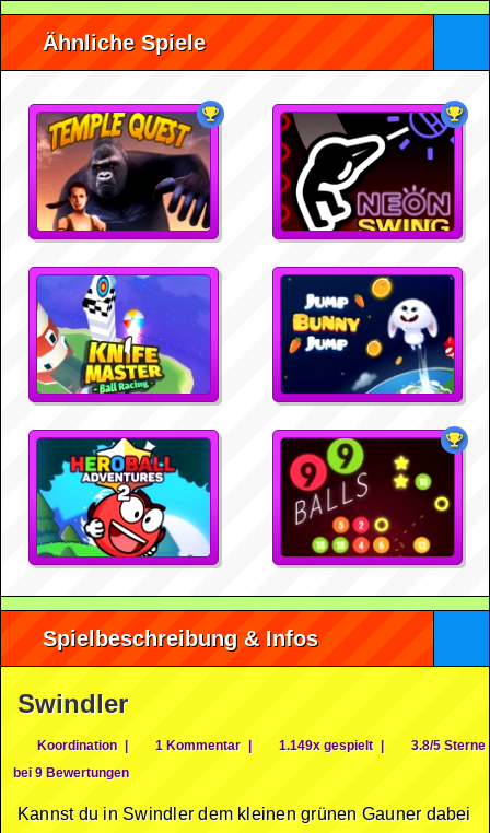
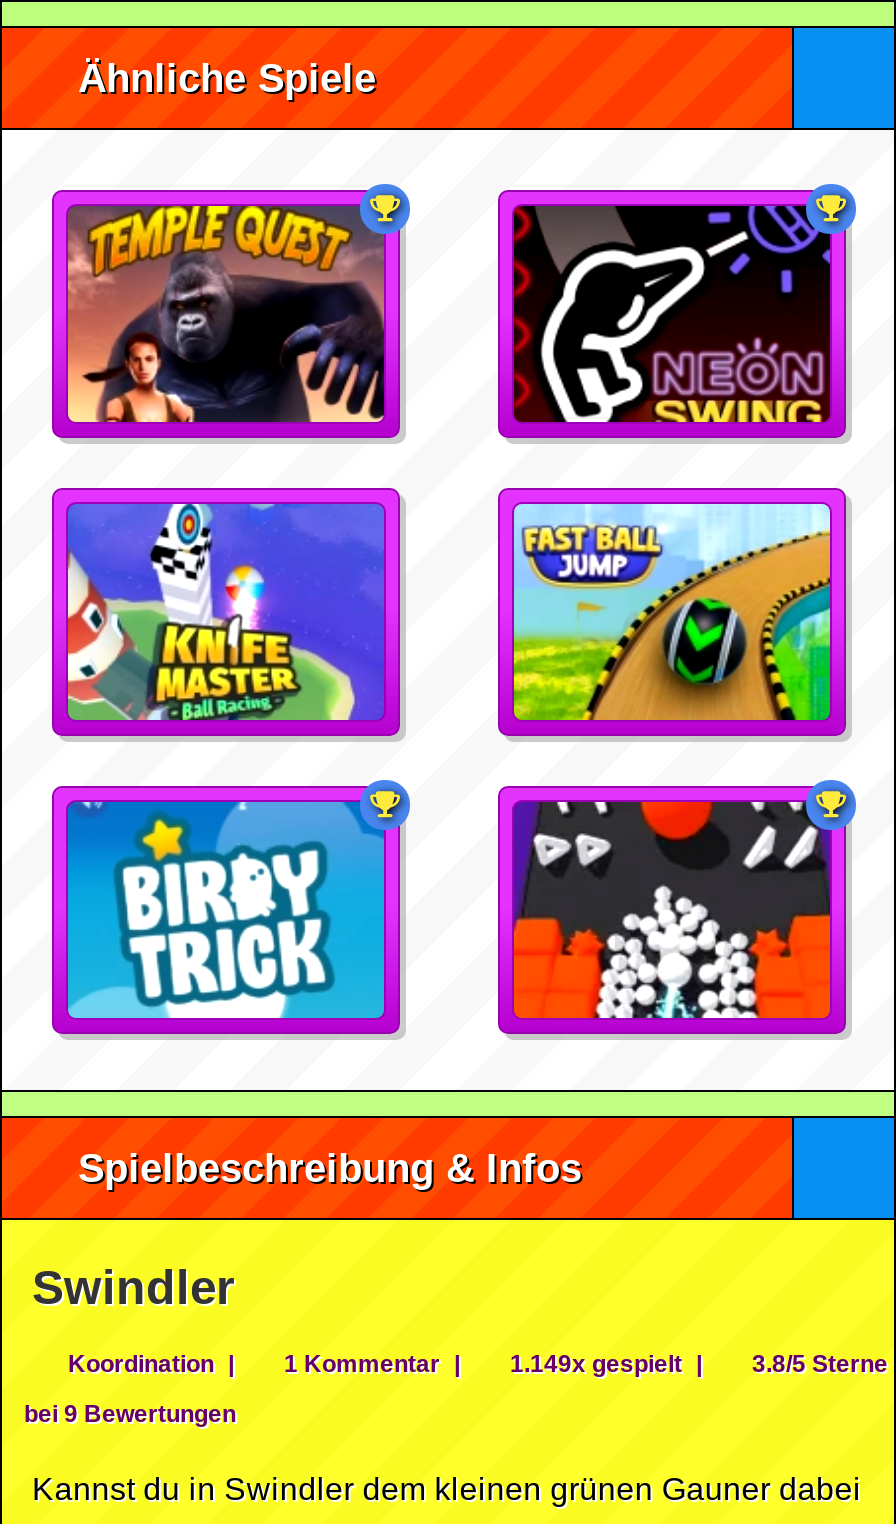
- [image]
+ [image]

- [image]
+ [image]

- [image]
+ [image]
